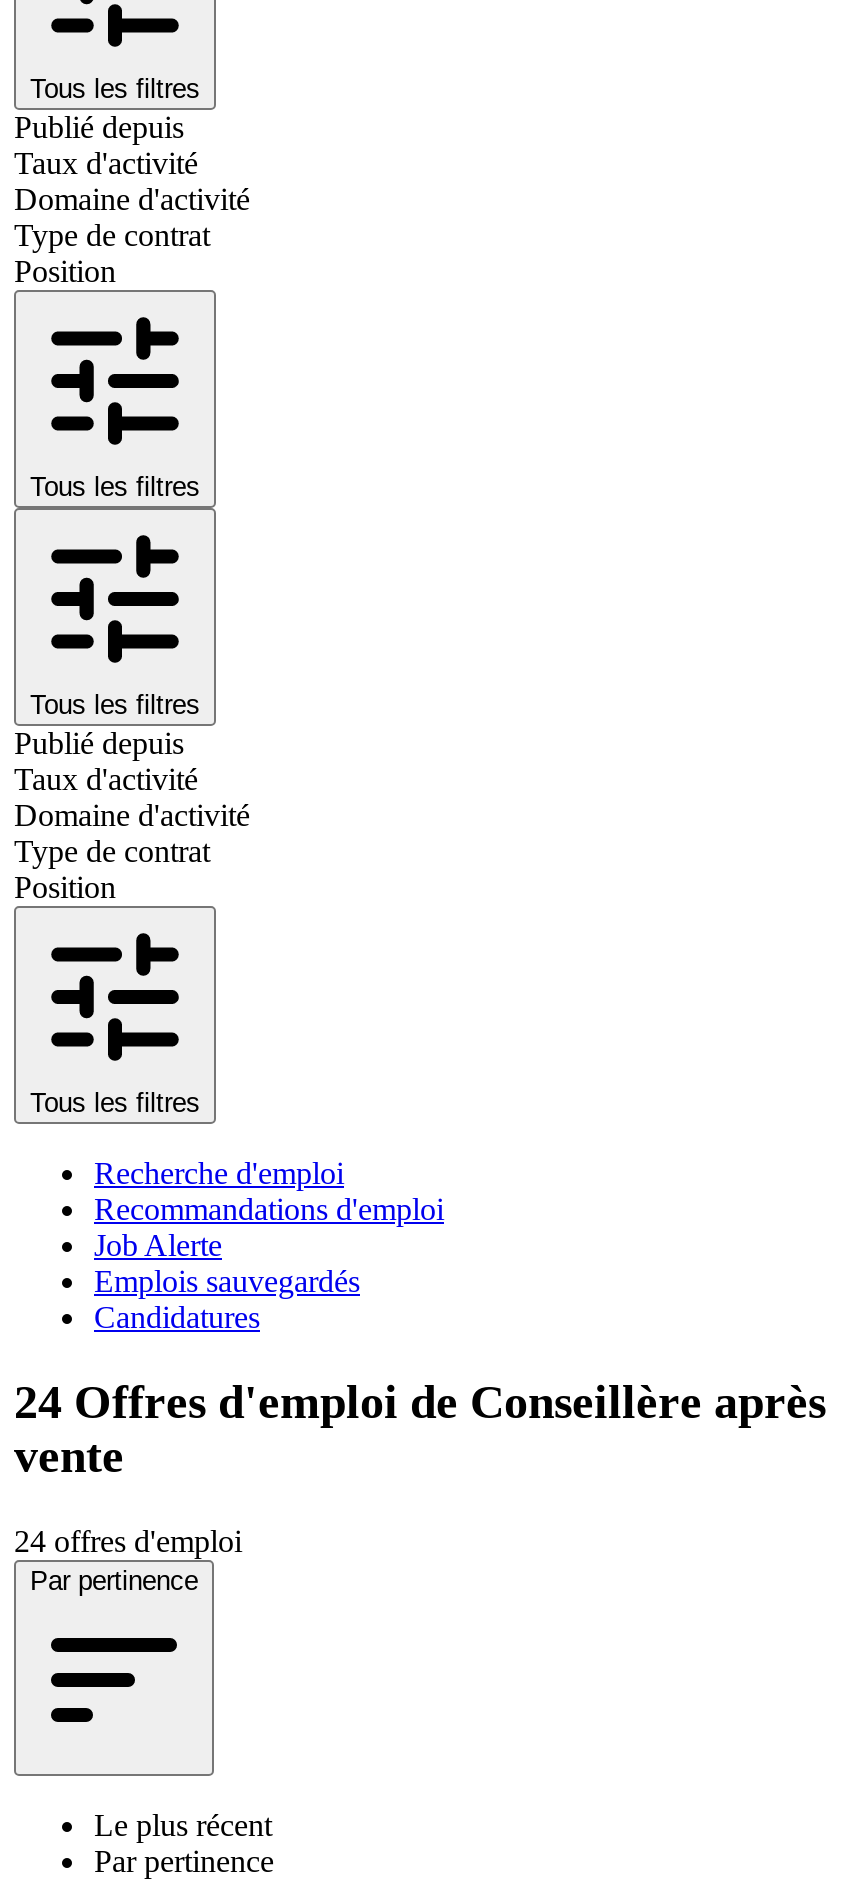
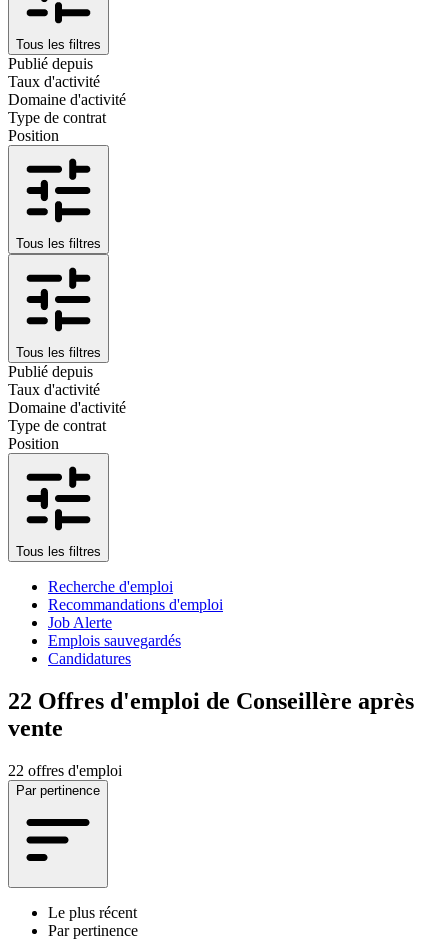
- 24 Offres d'emploi de Conseillère après
+ 22 Offres d'emploi de Conseillère après

- 24 offres d'emploi
+ 22 offres d'emploi
